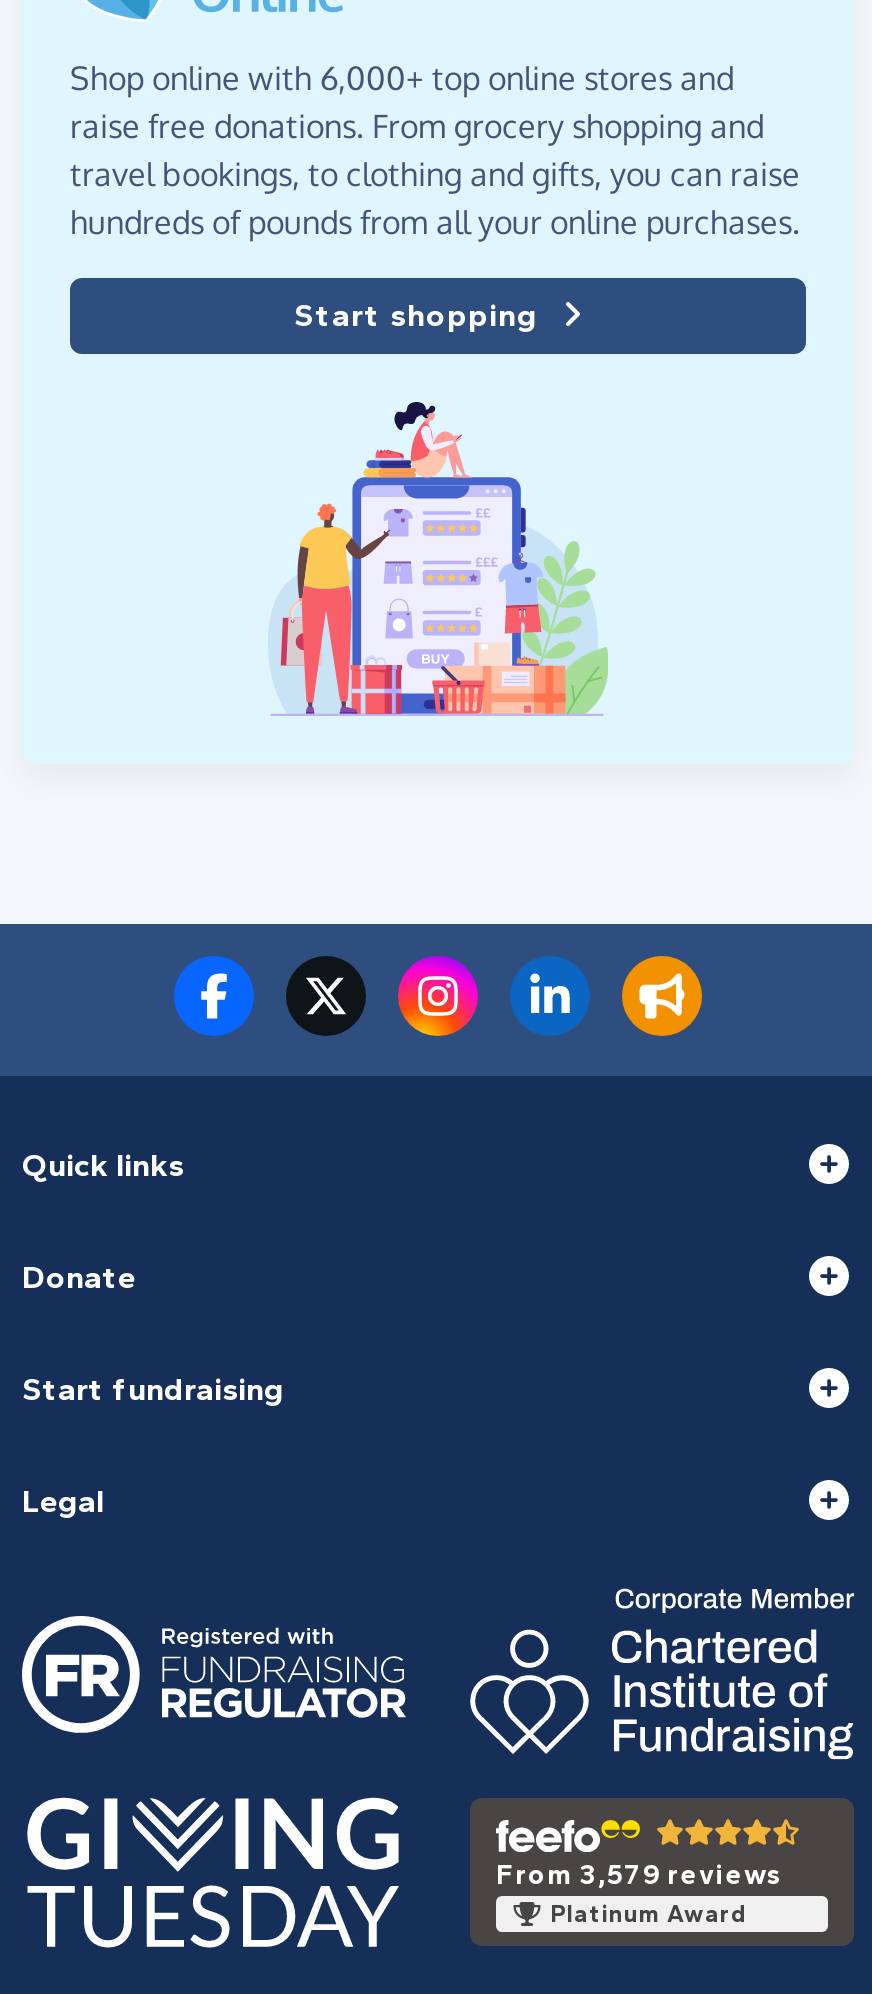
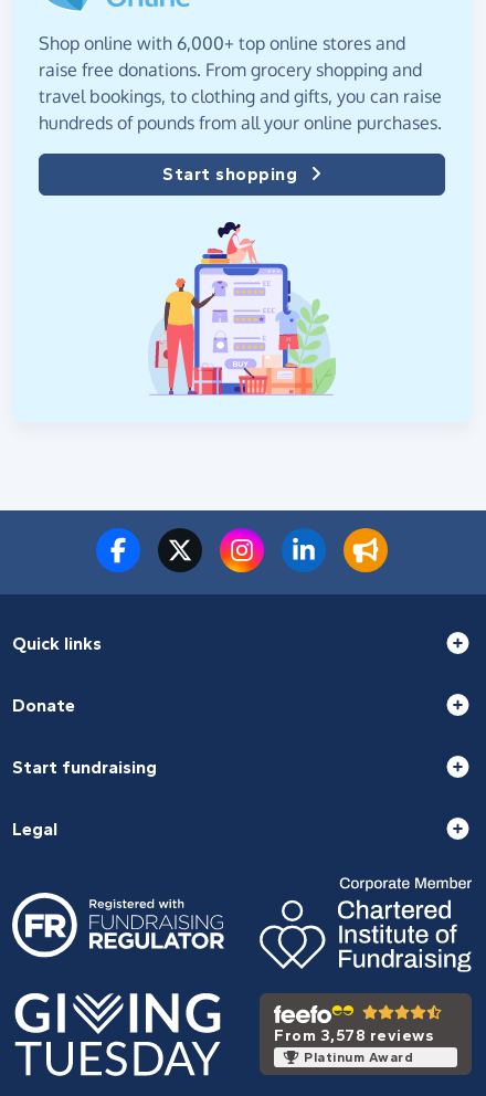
- From 3,579 reviews
+ From 3,578 reviews
